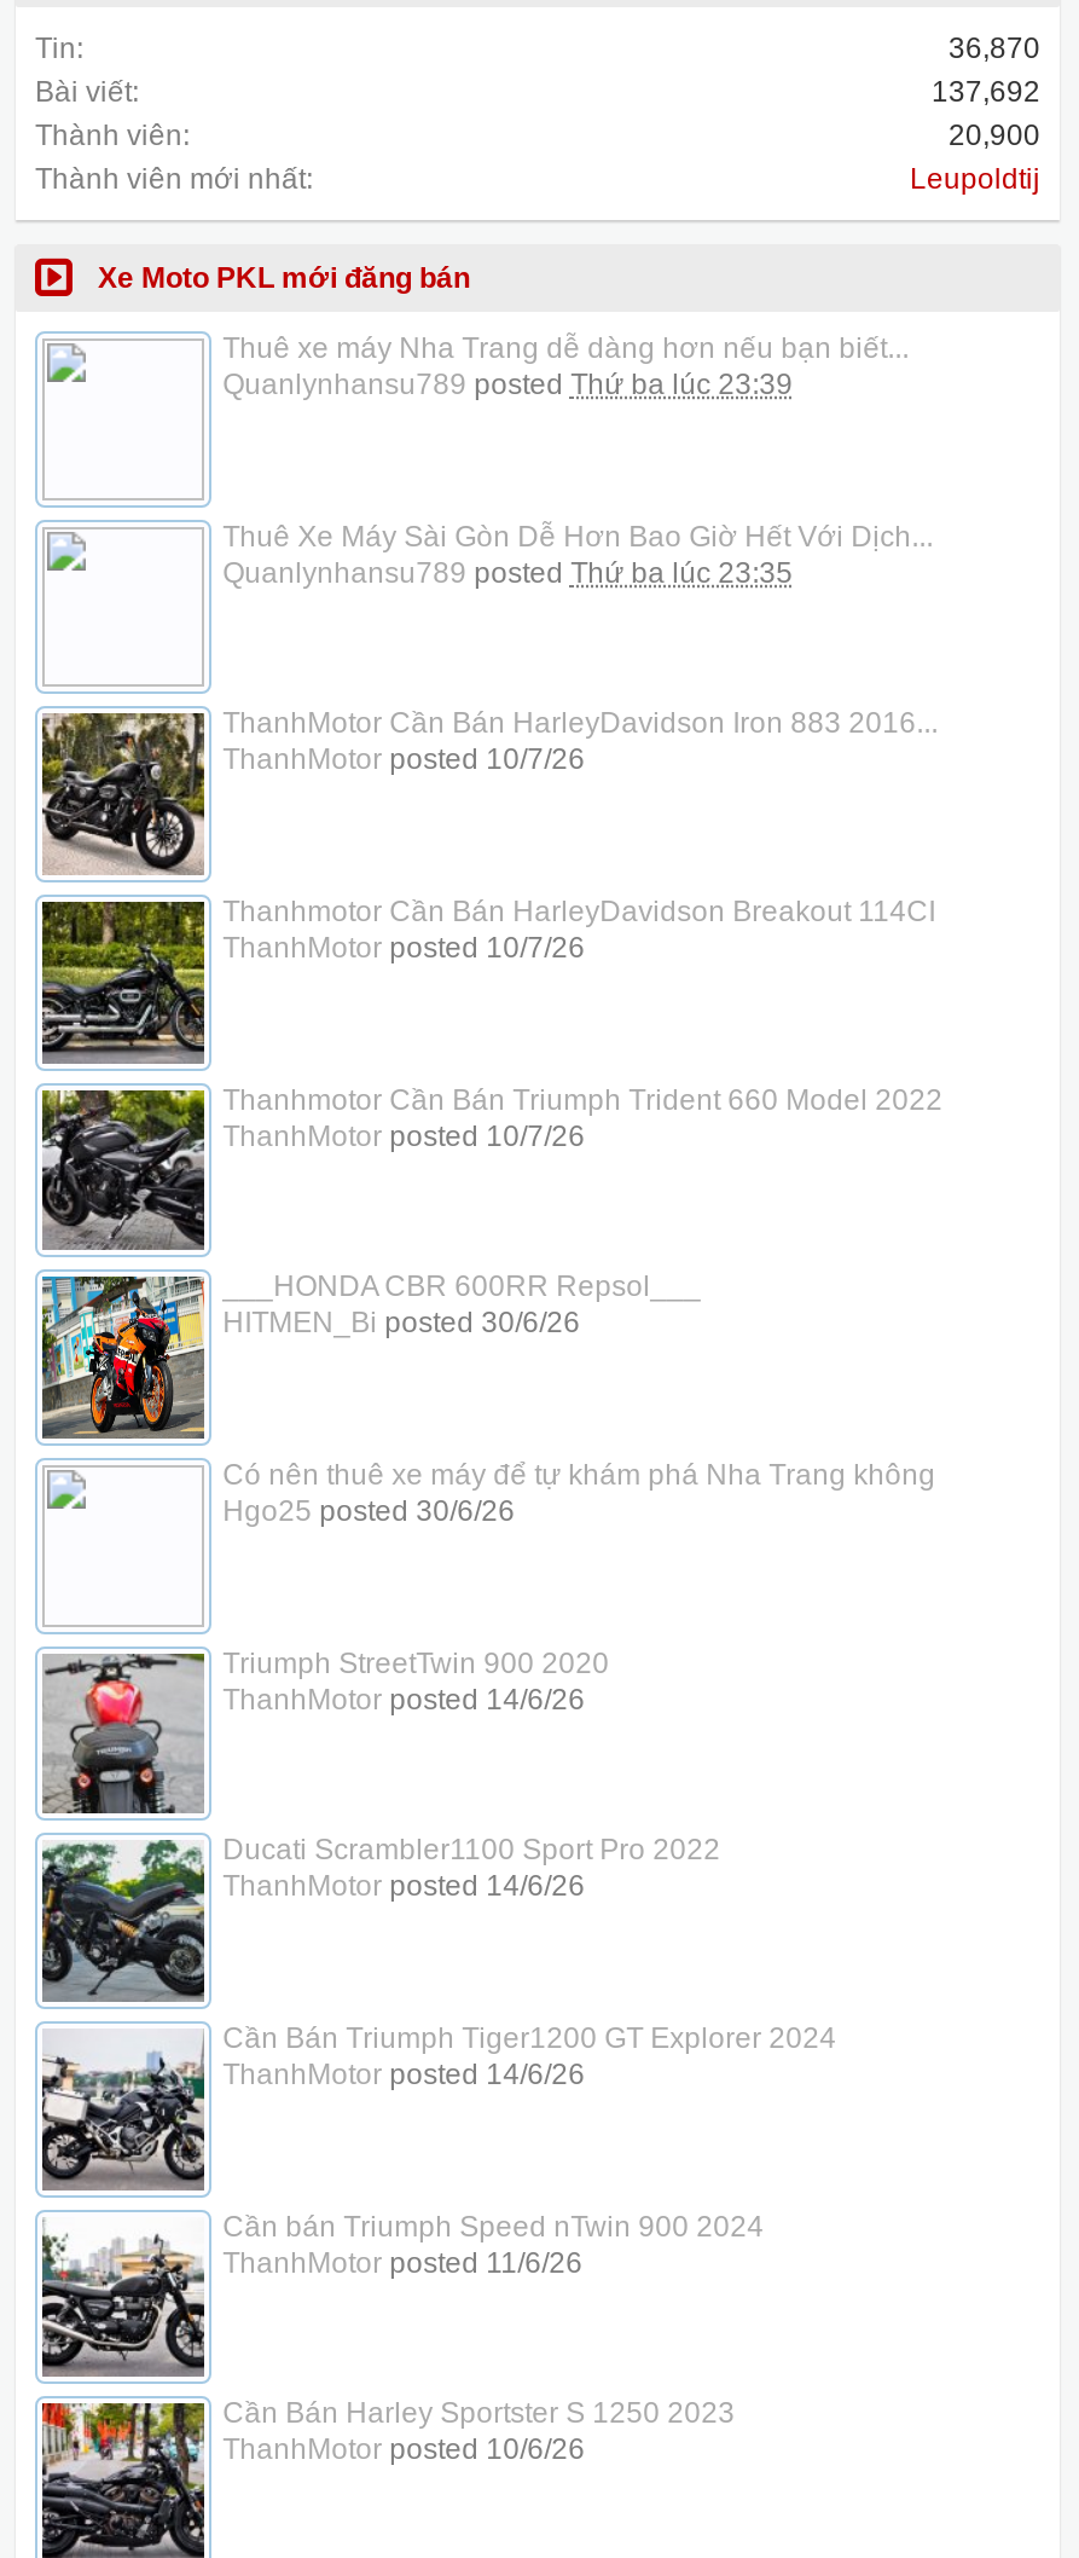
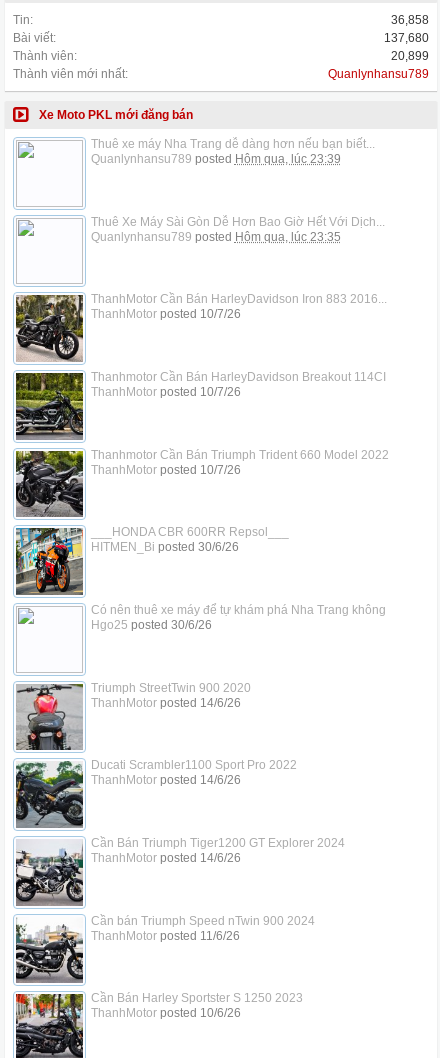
- 36,870
+ 36,858

- 137,692
+ 137,680

- 20,900
+ 20,899

- Leupoldtij
+ Quanlynhansu789

- Quanlynhansu789 posted Thứ ba lúc 23:39
+ Quanlynhansu789 posted Hôm qua, lúc 23:39

- Quanlynhansu789 posted Thứ ba lúc 23:35
+ Quanlynhansu789 posted Hôm qua, lúc 23:35
